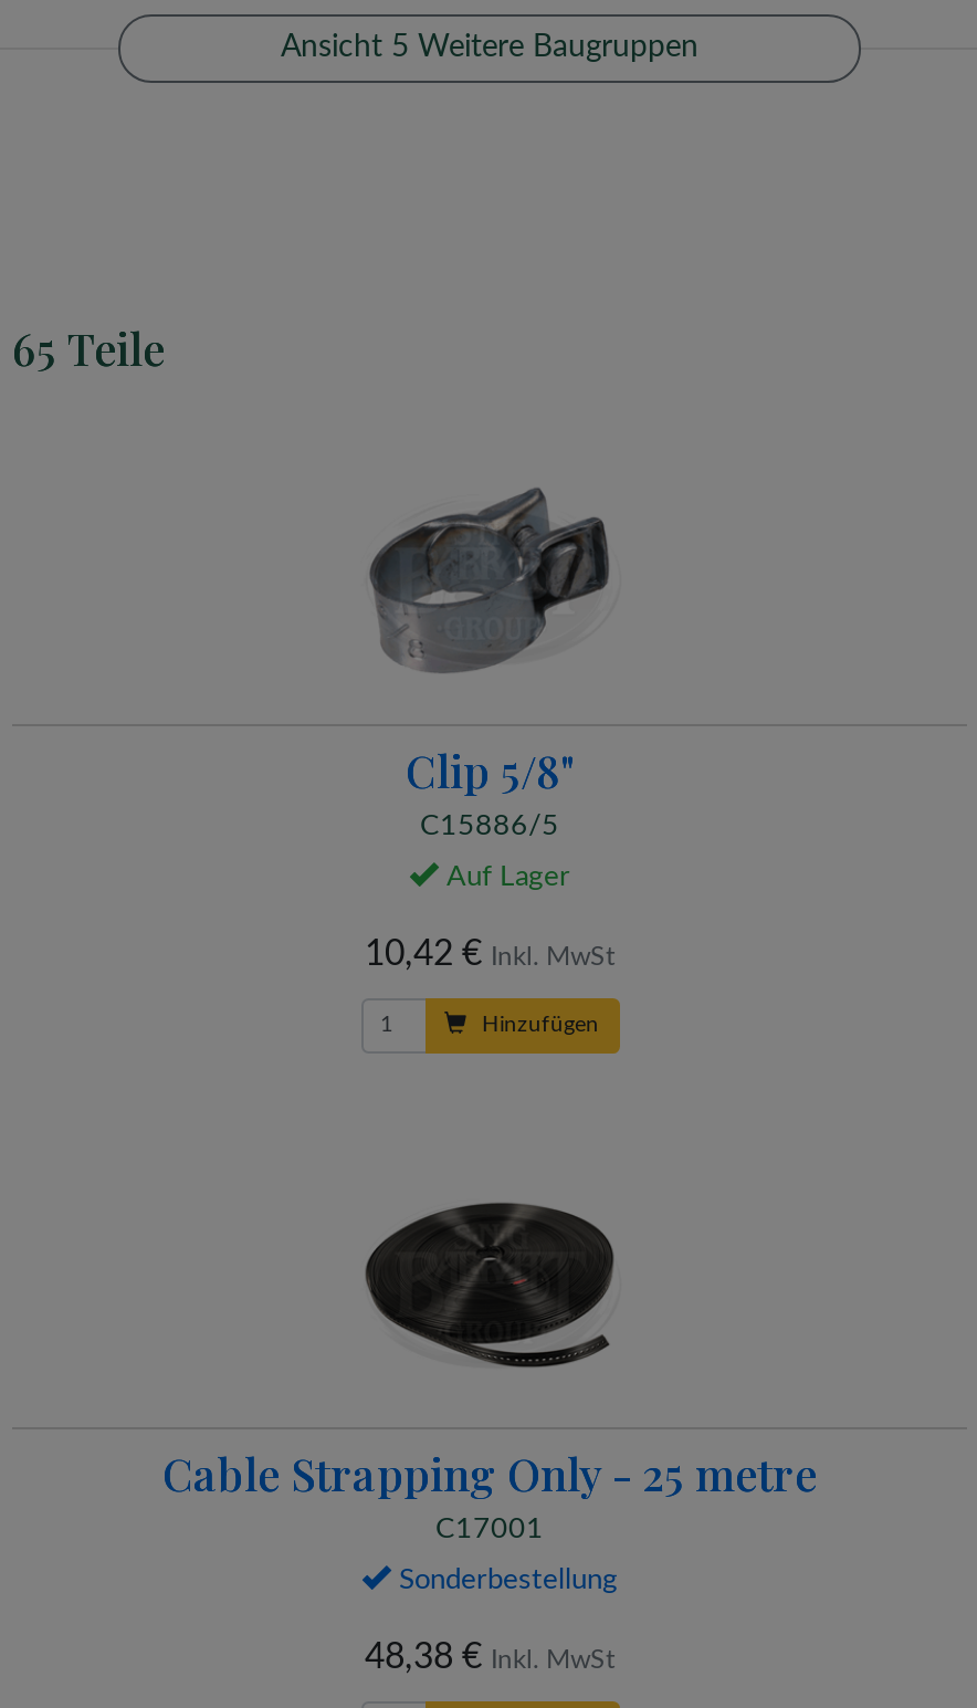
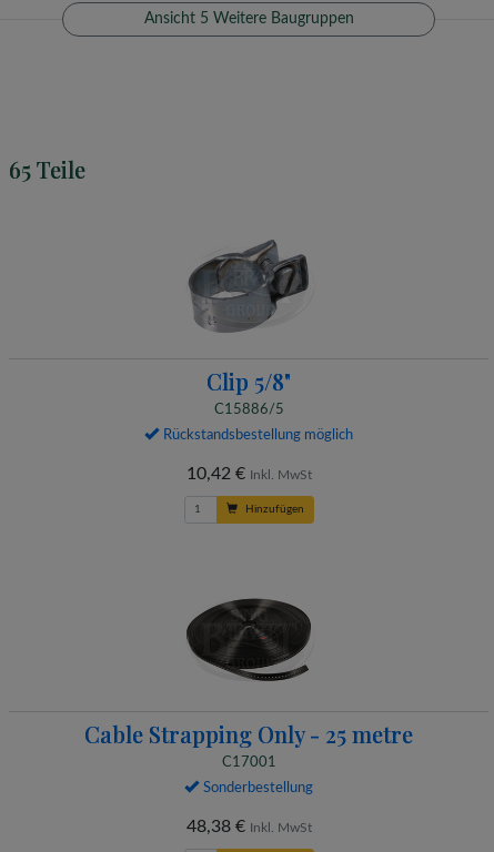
- Auf Lager
+ Rückstandsbestellung möglich
